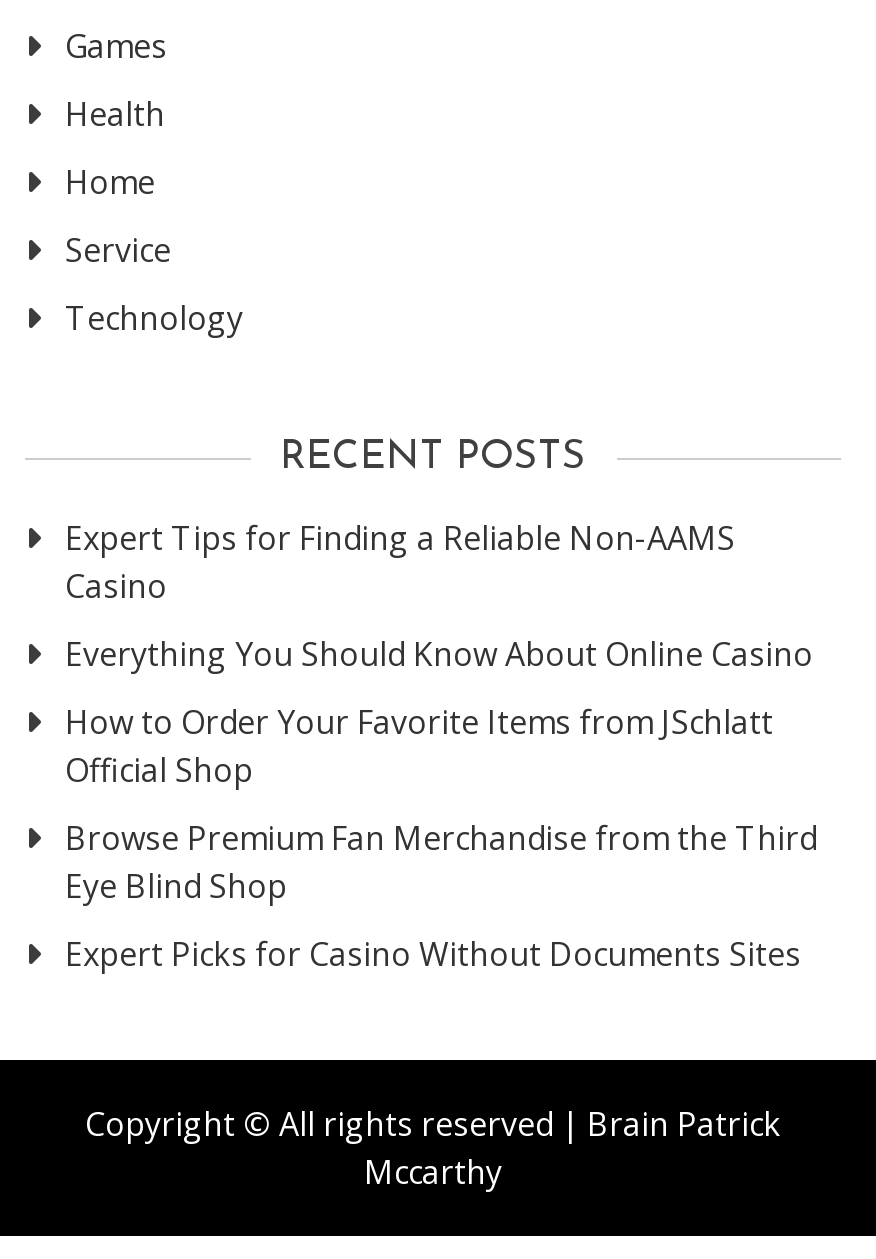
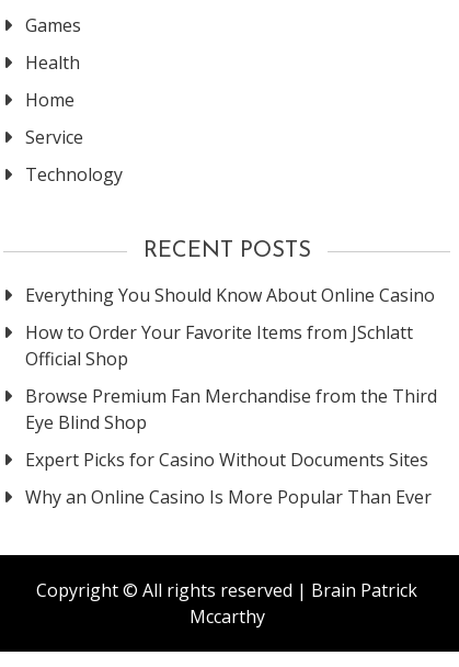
- Expert Tips for Finding a Reliable Non-AAMS
- Casino

moved up: Everything You Should Know About Online Casino | How to Order Your Favorite Items from JSchlatt | Official Shop | Browse Premium Fan Merchandise from the Third | Eye Blind Shop | Expert Picks for Casino Without Documents Sites

+ Why an Online Casino Is More Popular Than Ever
